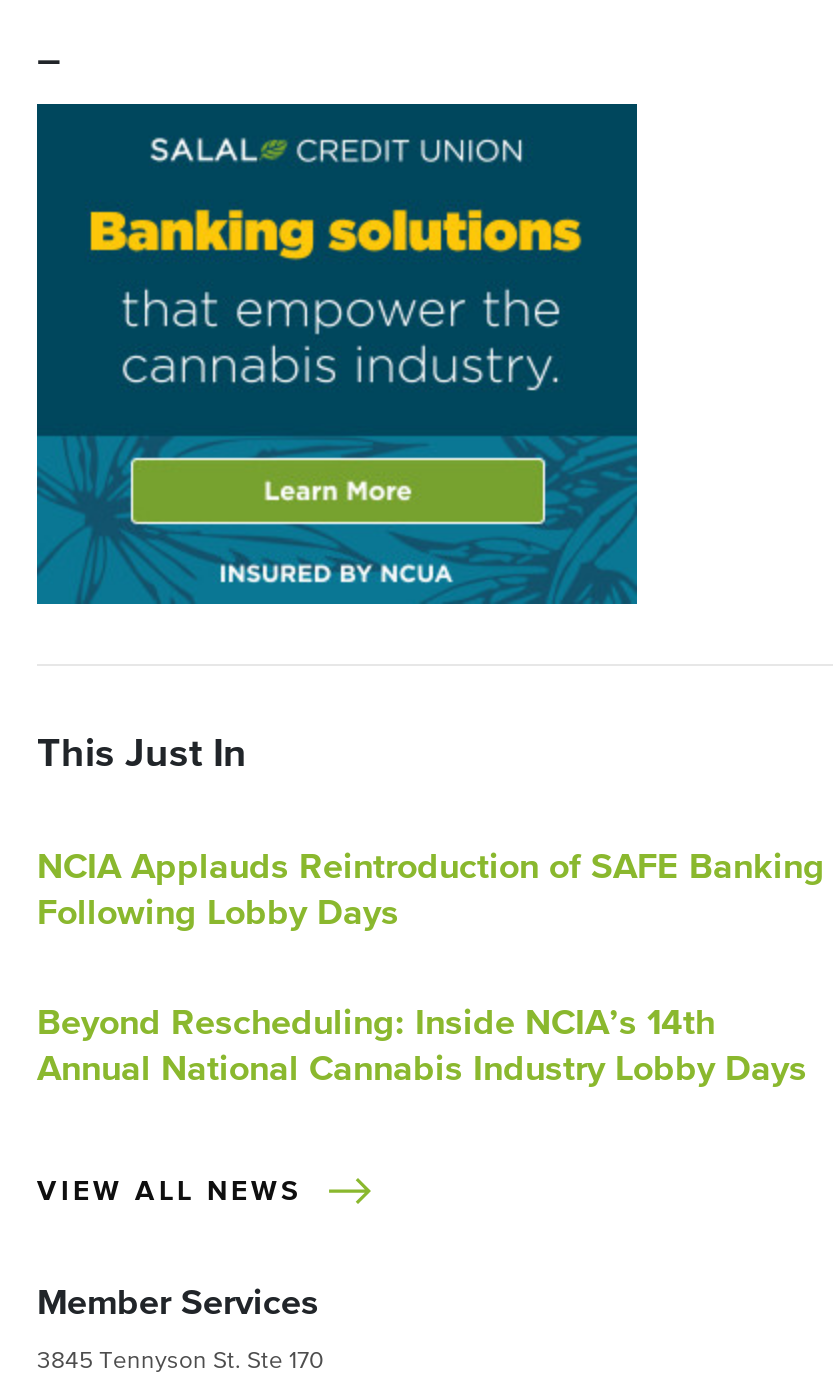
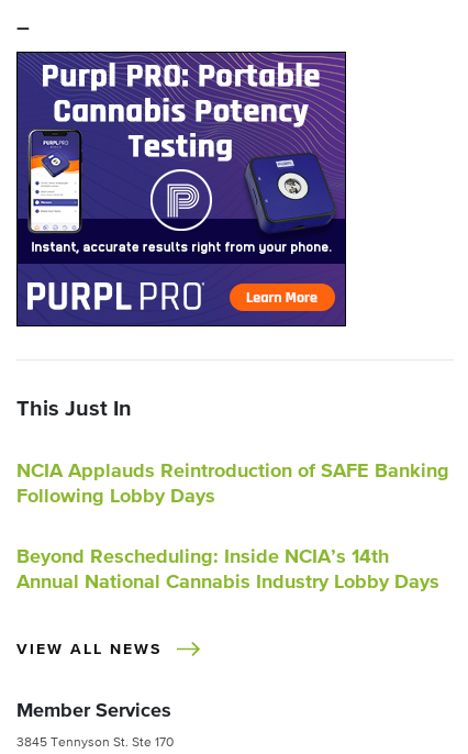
- [image]
+ [image]
